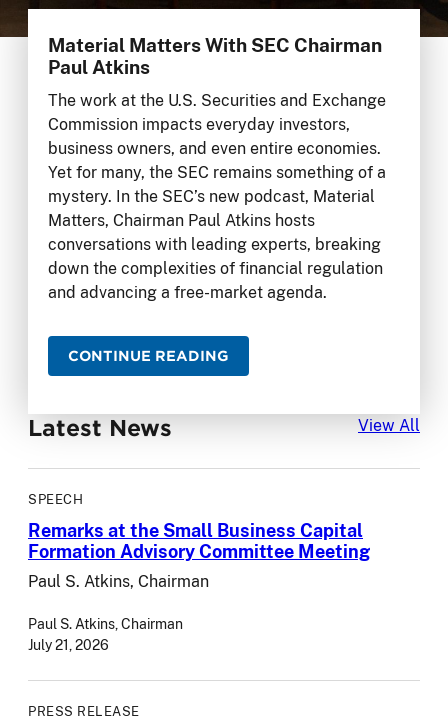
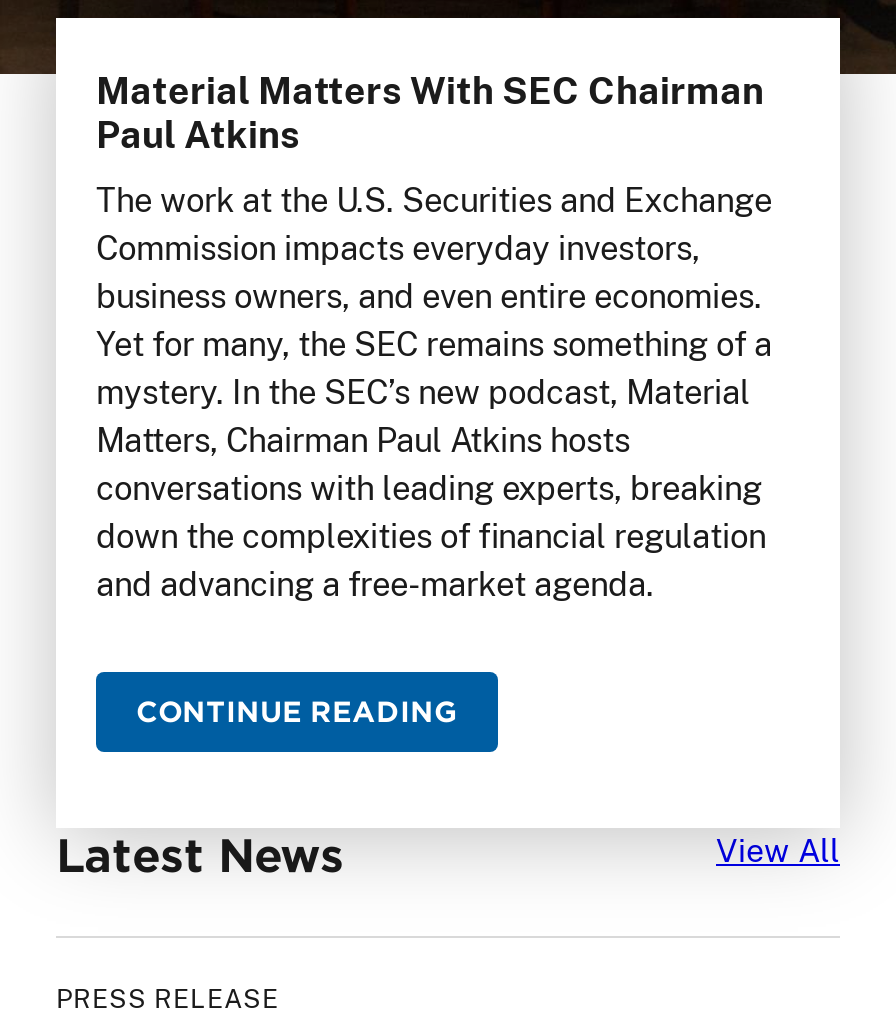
- SPEECH
- Remarks at the Small Business Capital
- Formation Advisory Committee Meeting
- Paul S. Atkins, Chairman
- Paul S. Atkins, Chairman
- July 21, 2026
